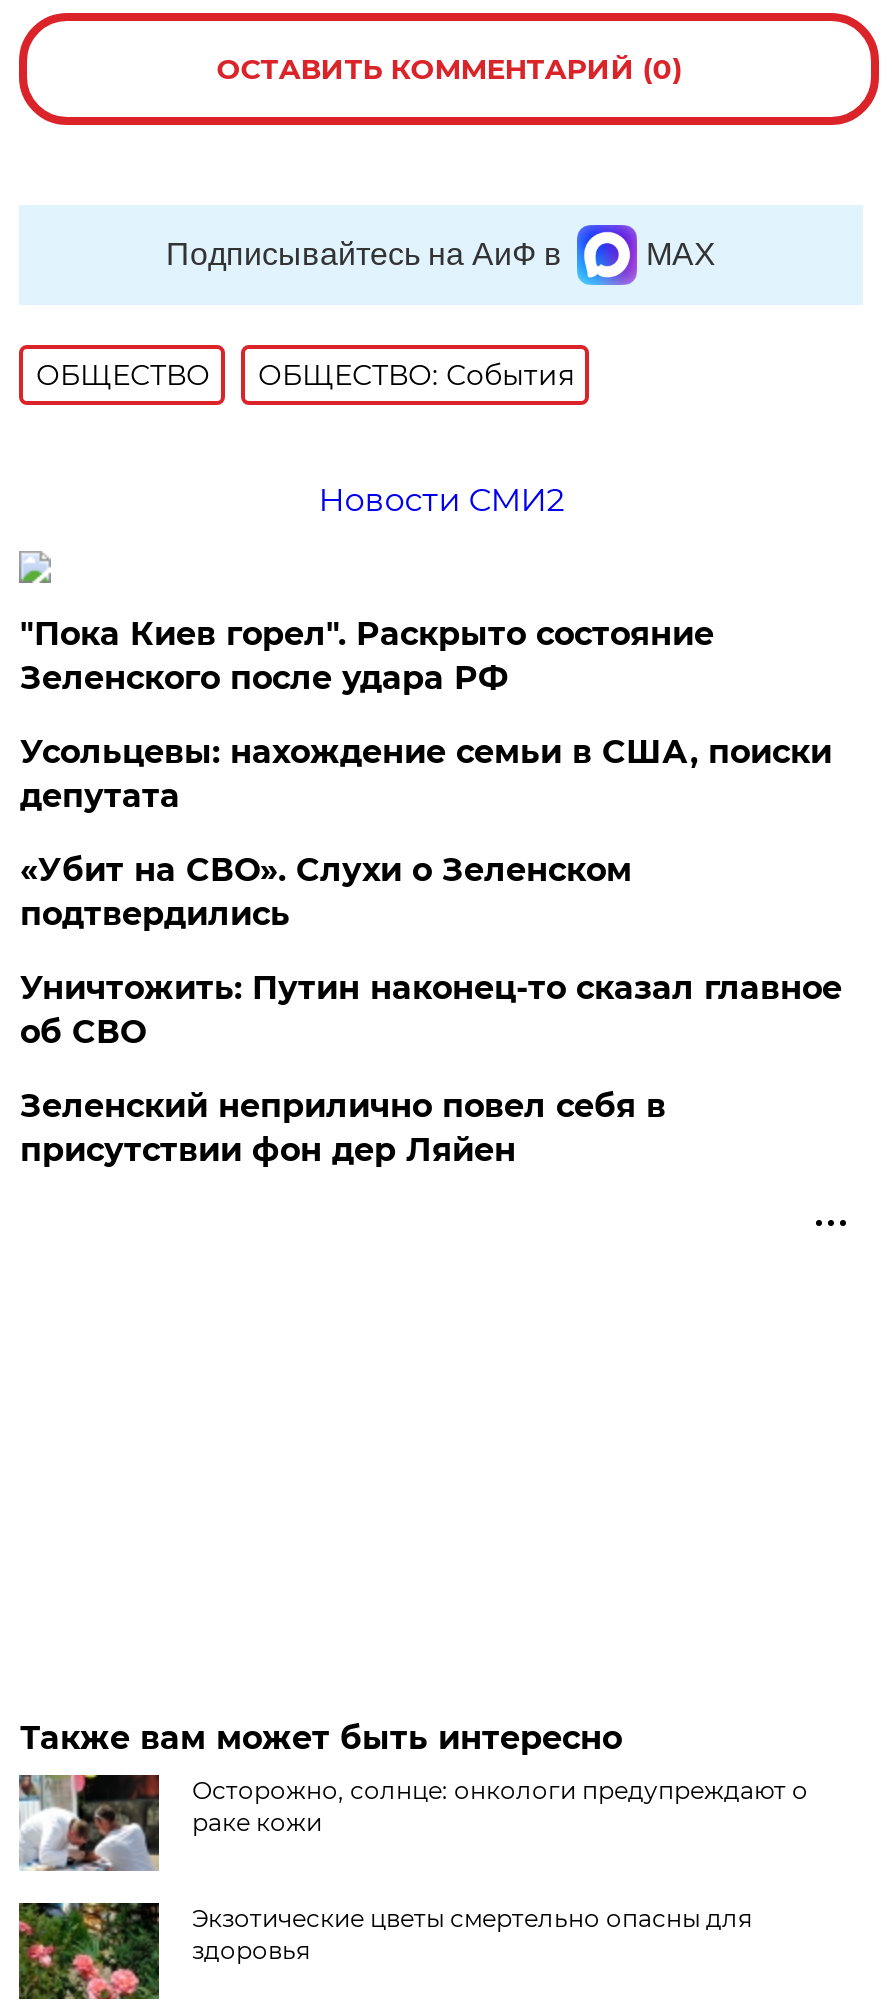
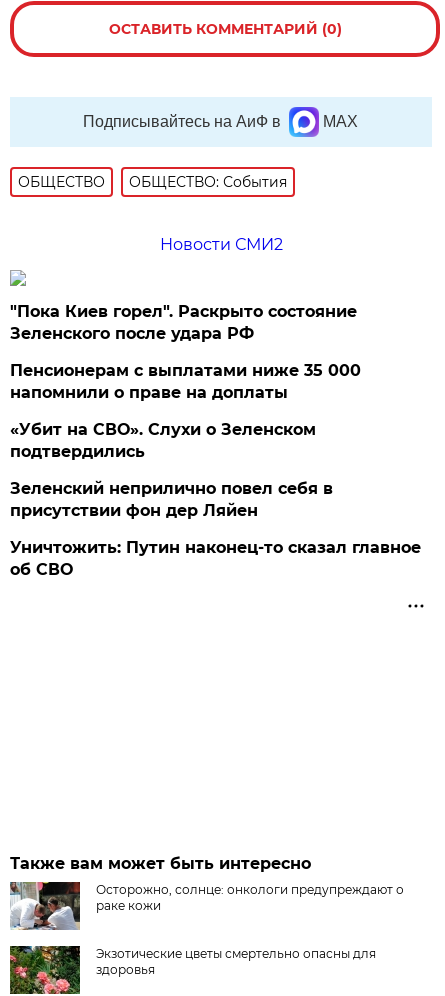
- Усольцевы: нахождение семьи в США, поиски
- депутата
+ Пенсионерам с выплатами ниже 35 000
+ напомнили о праве на доплаты

moved down: Уничтожить: Путин наконец-то сказал главное | об СВО

moved up: Зеленский неприлично повел cебя в | присутствии фон дер Ляйен
